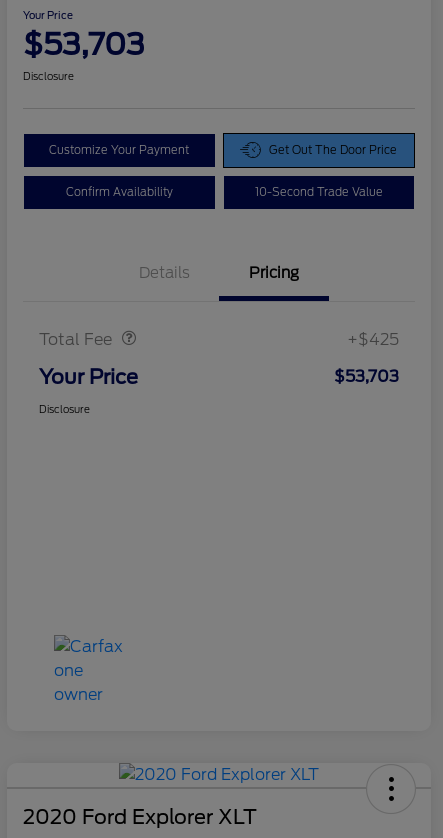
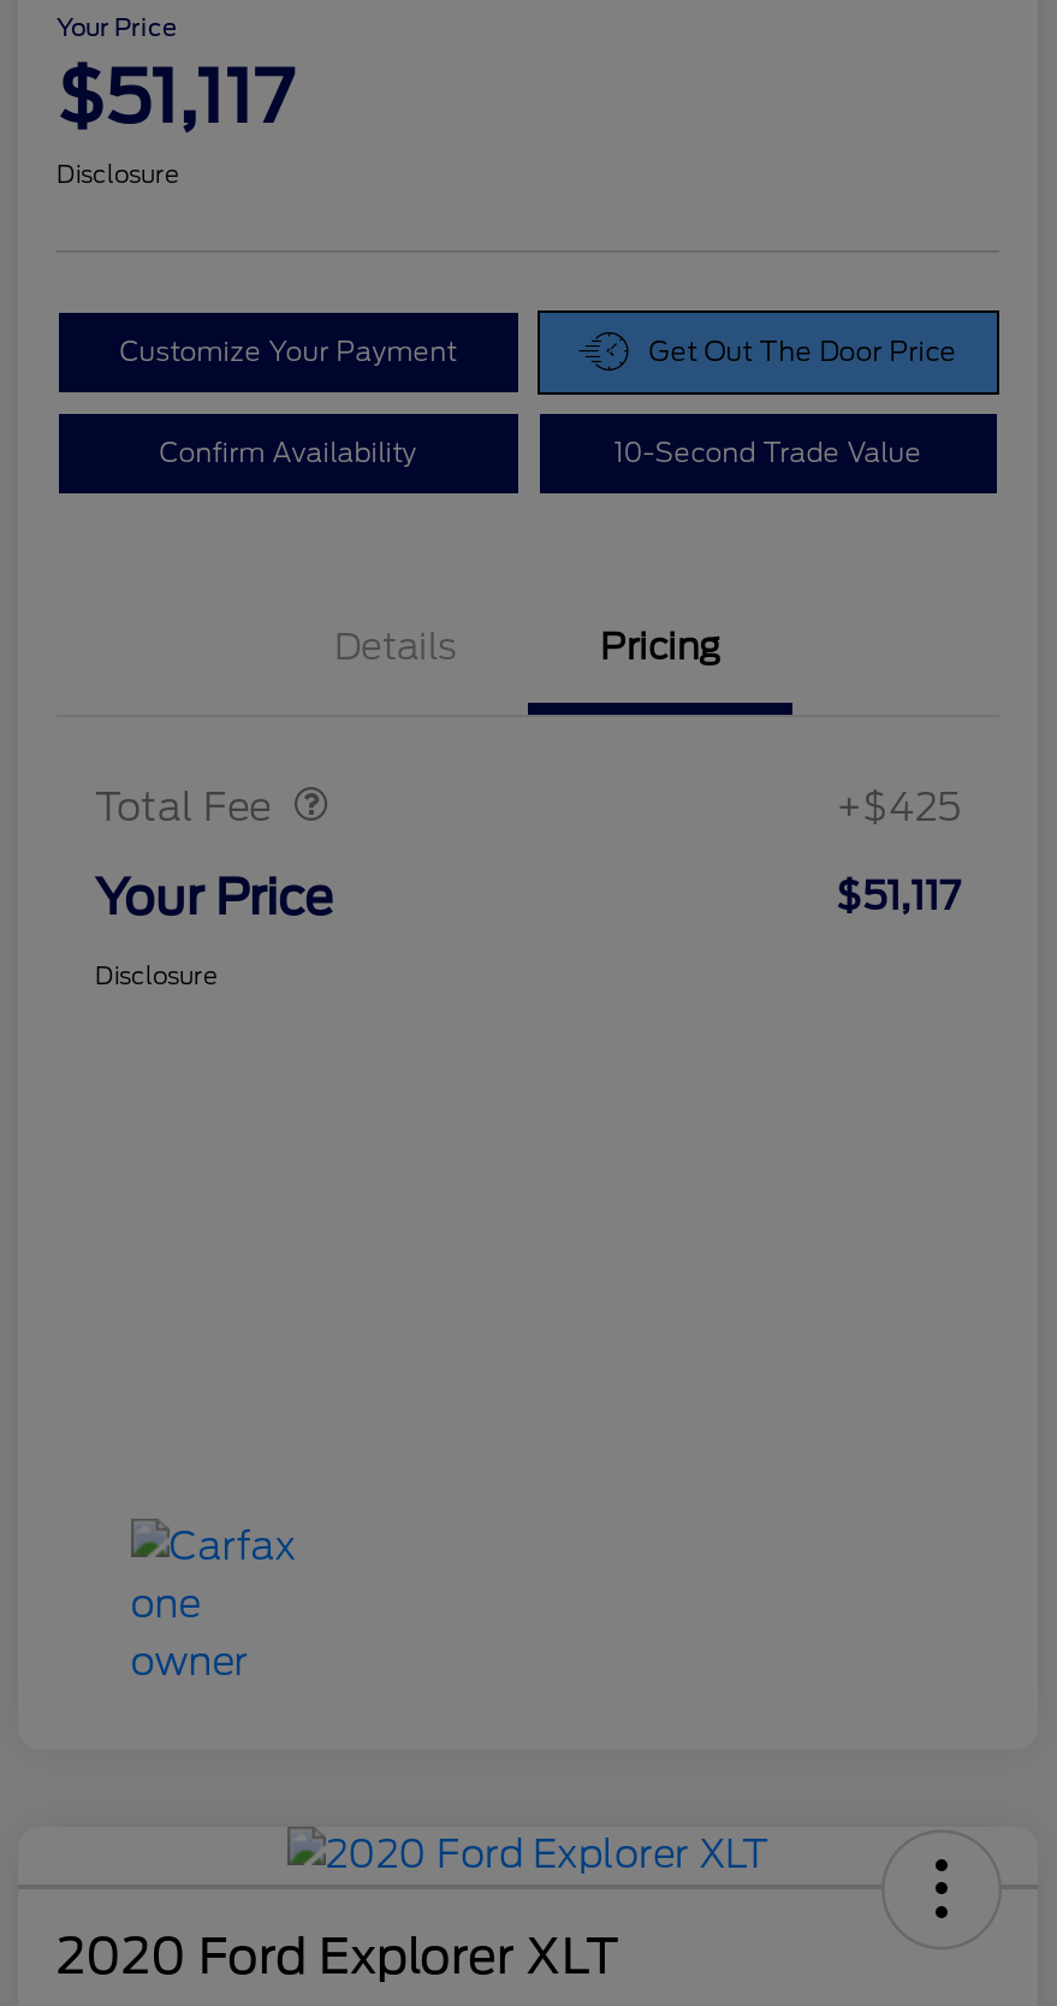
- $53,703
+ $51,117

- $53,703
+ $51,117
